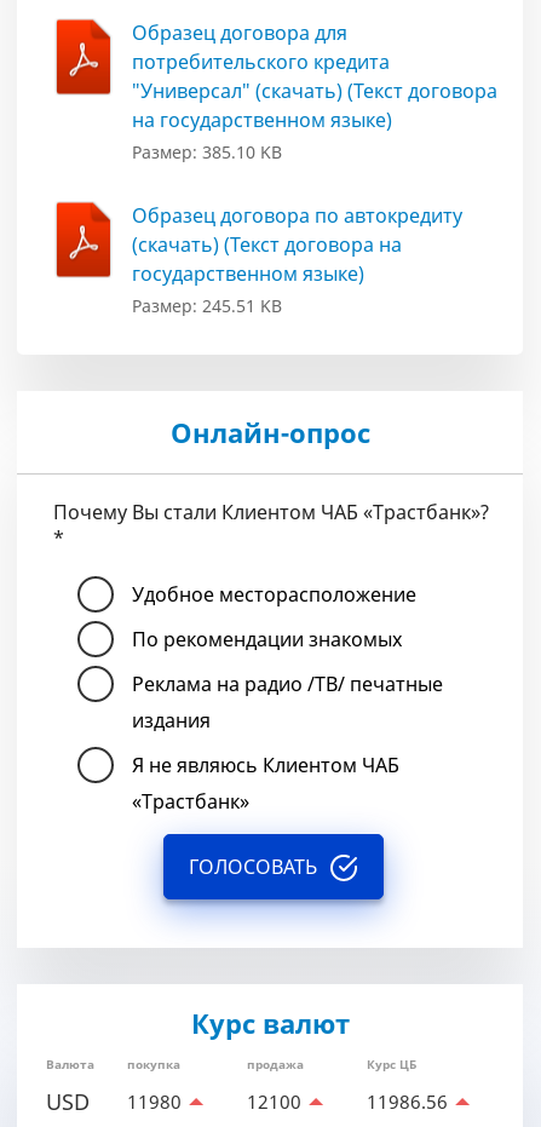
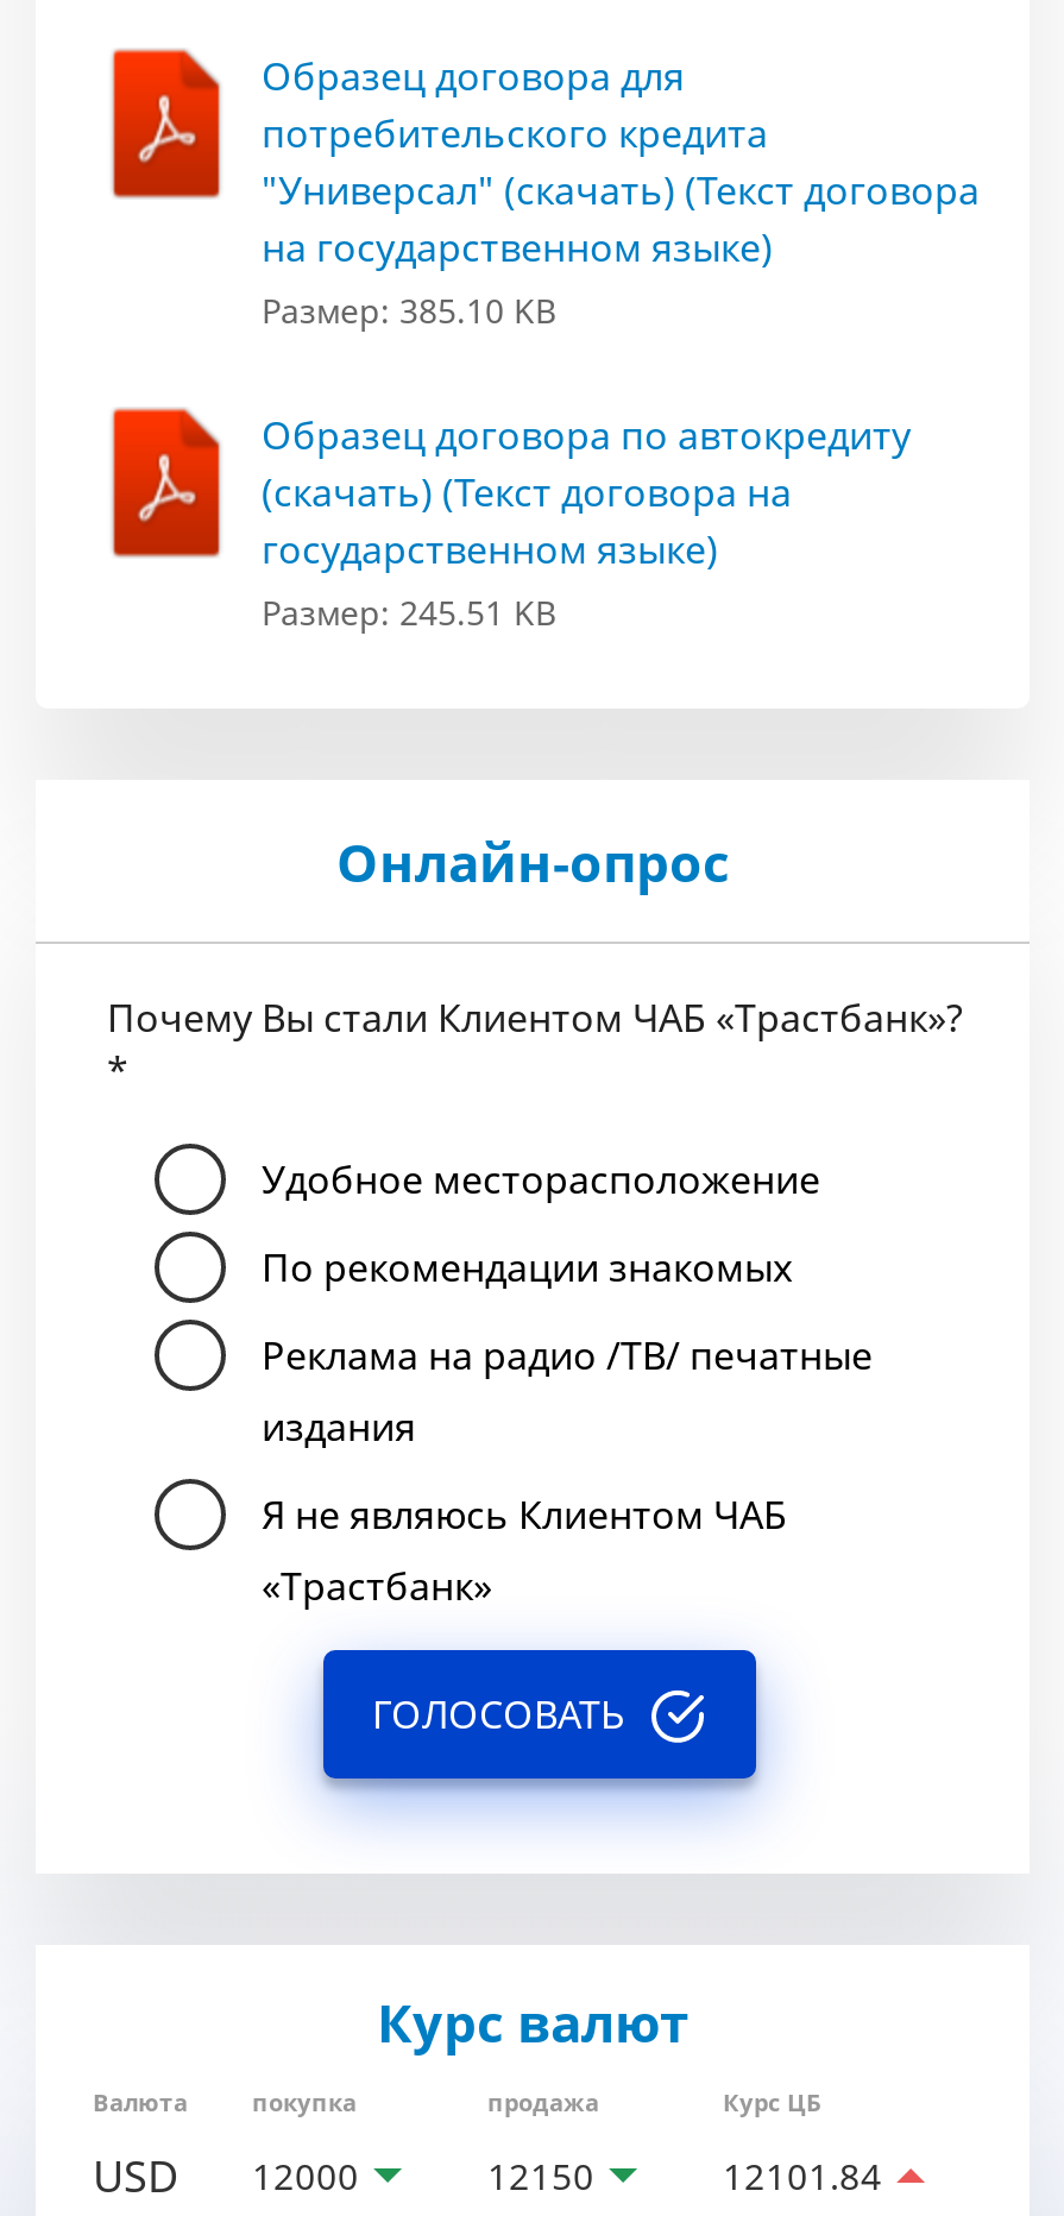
- USD 11980
+ USD 12000

- 12100
+ 12150

- 11986.56
+ 12101.84
